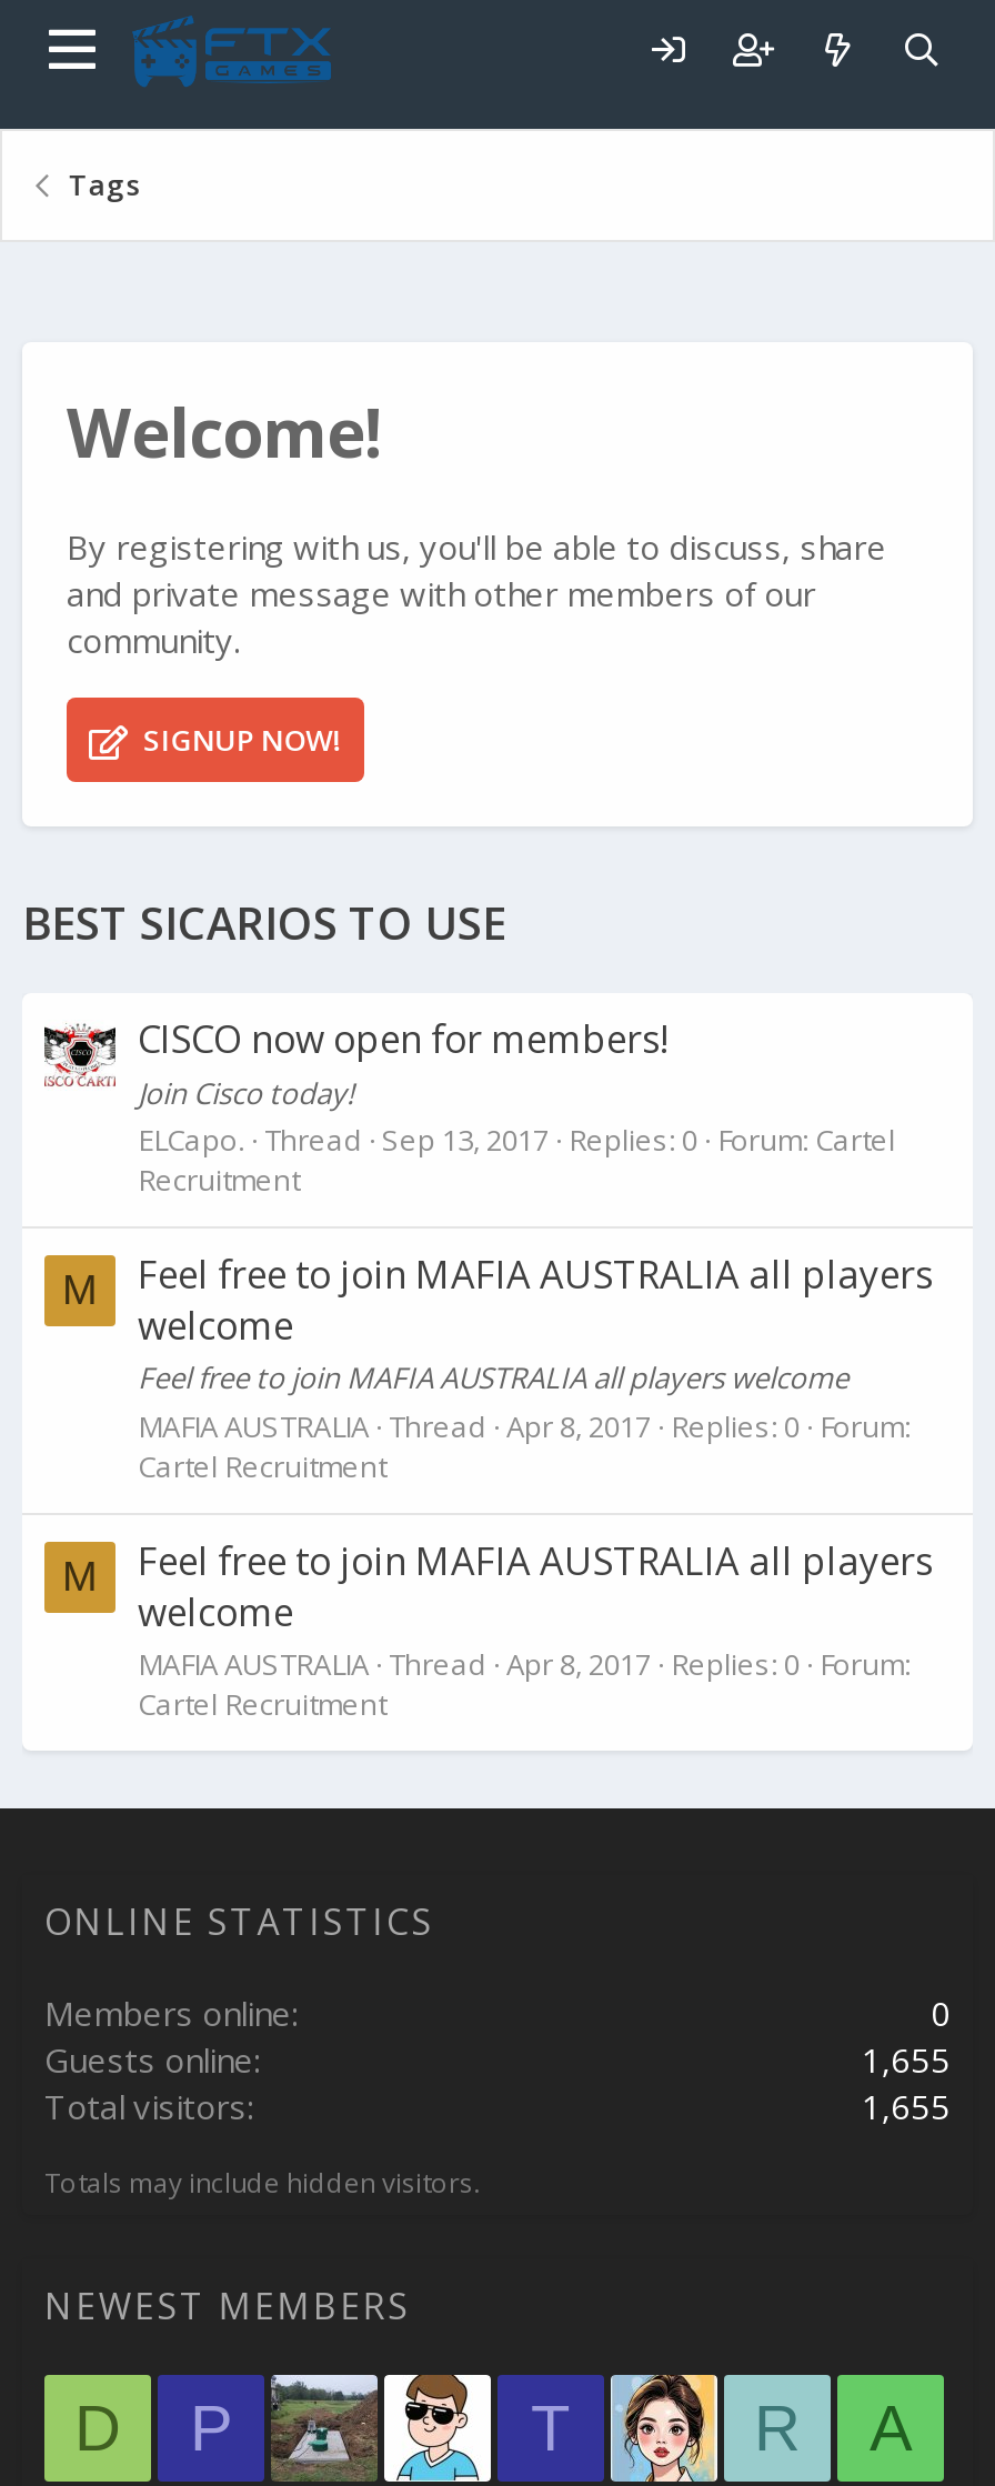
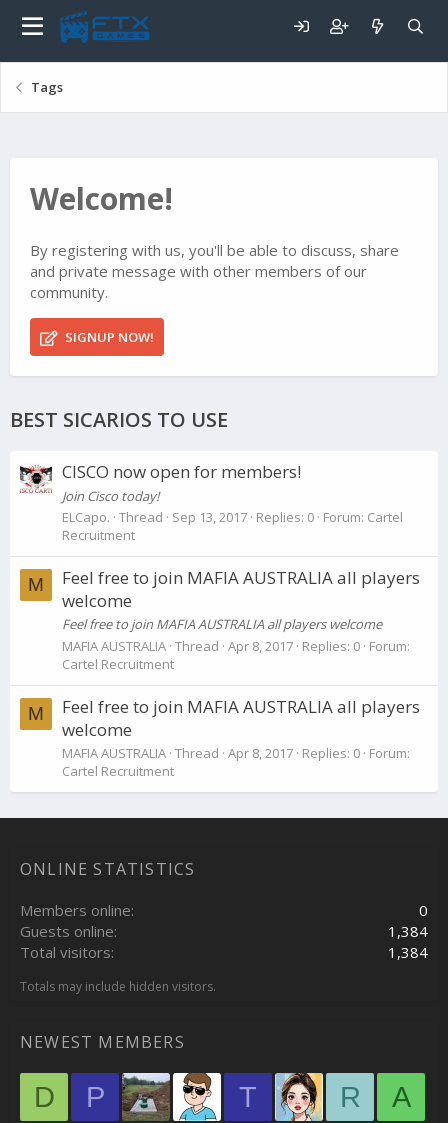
- 1,655
+ 1,384

- 1,655
+ 1,384
